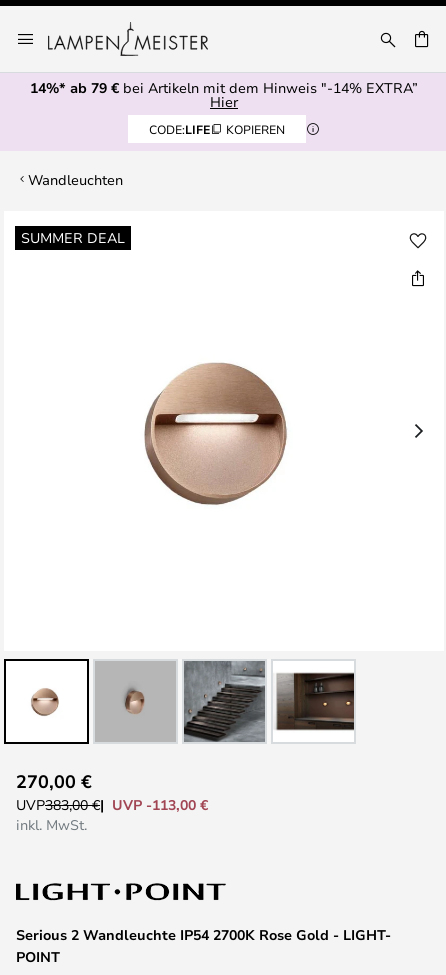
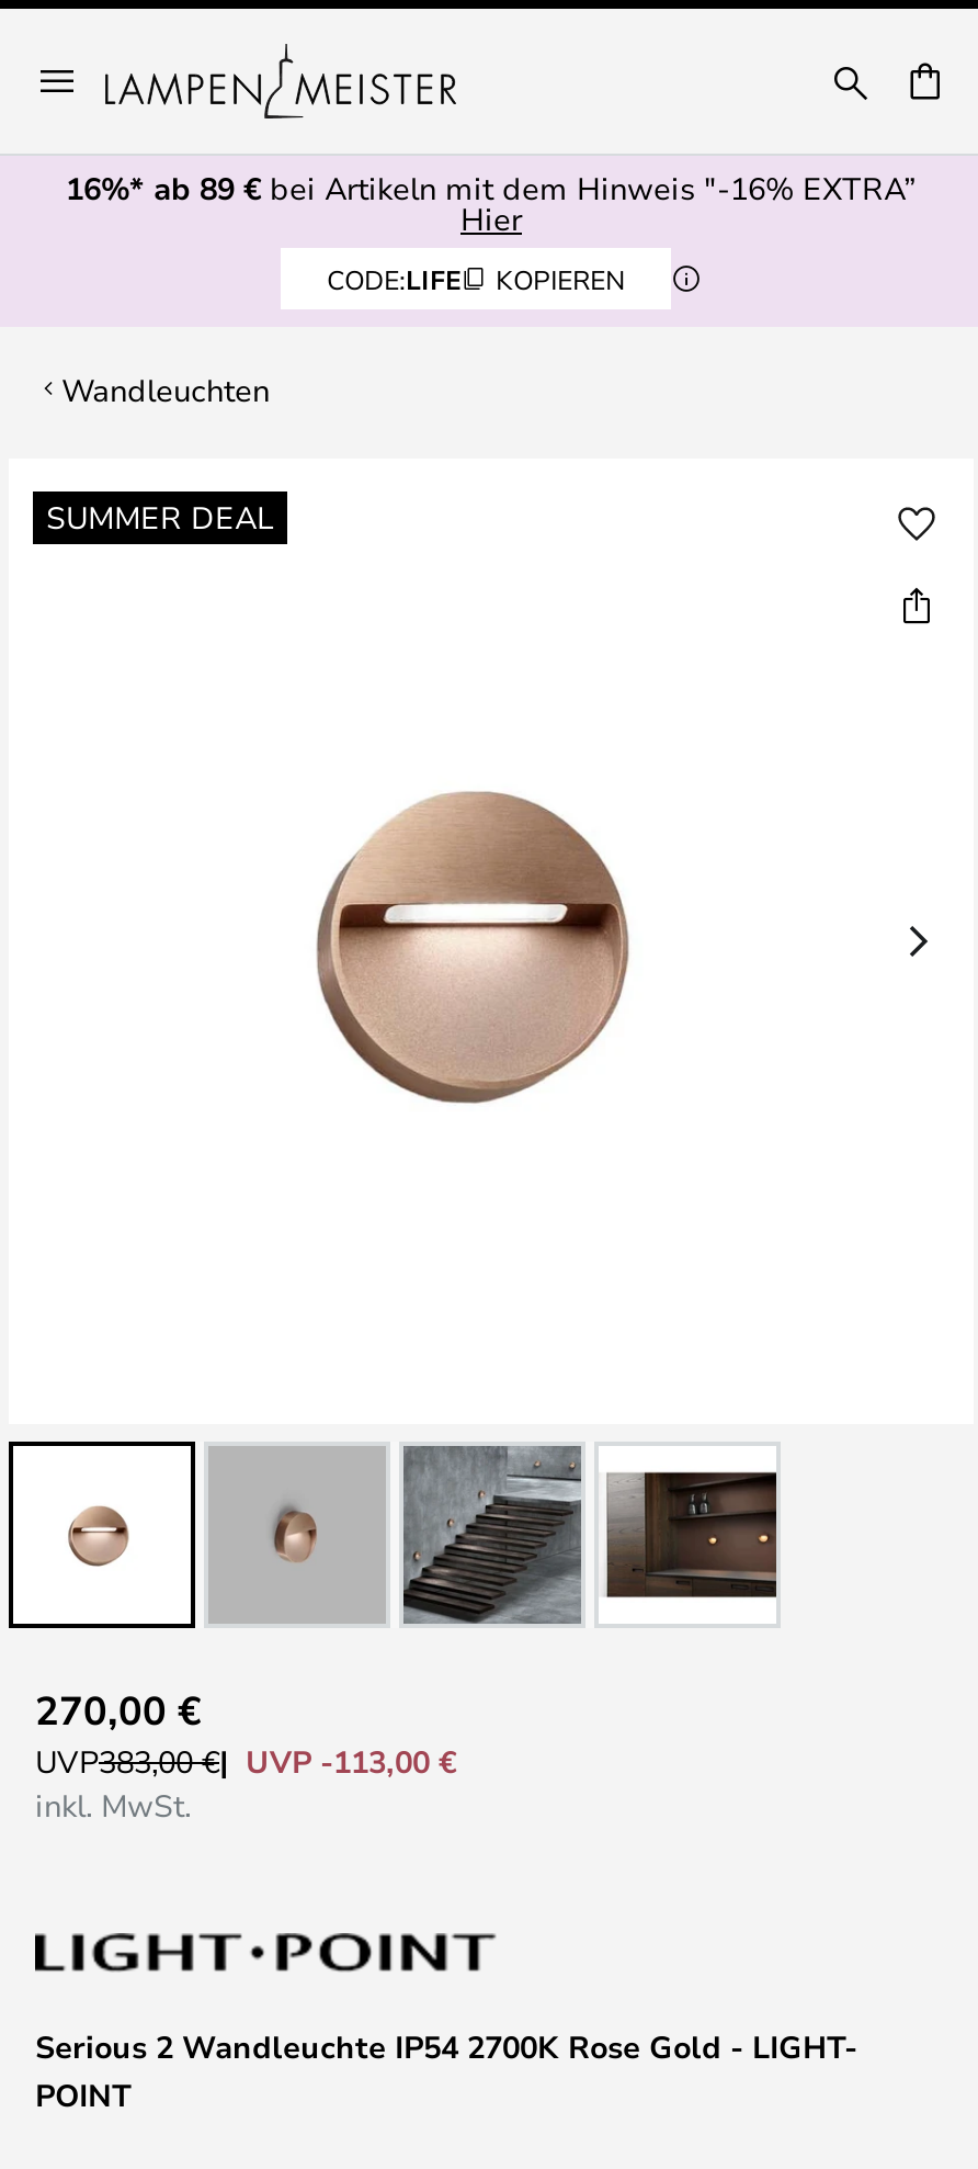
- 14%* ab 79 €bei Artikeln mit dem Hinweis "-14% EXTRA”
+ 16%* ab 89 €bei Artikeln mit dem Hinweis "-16% EXTRA”
